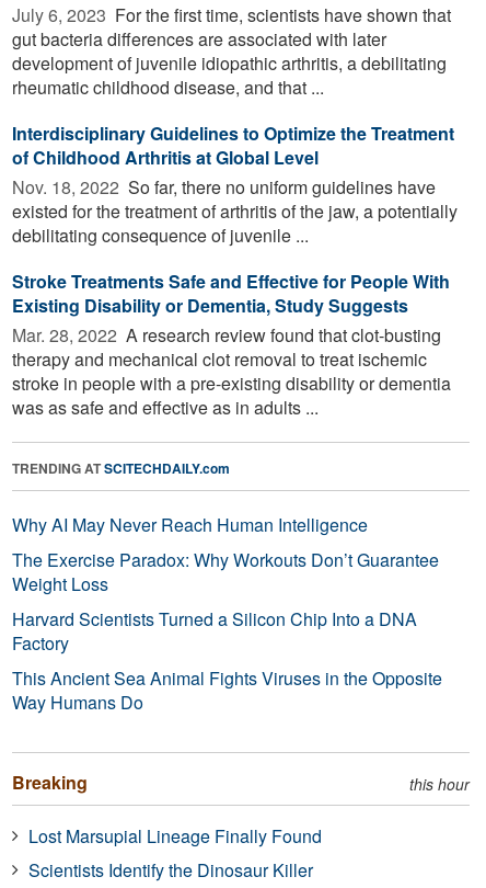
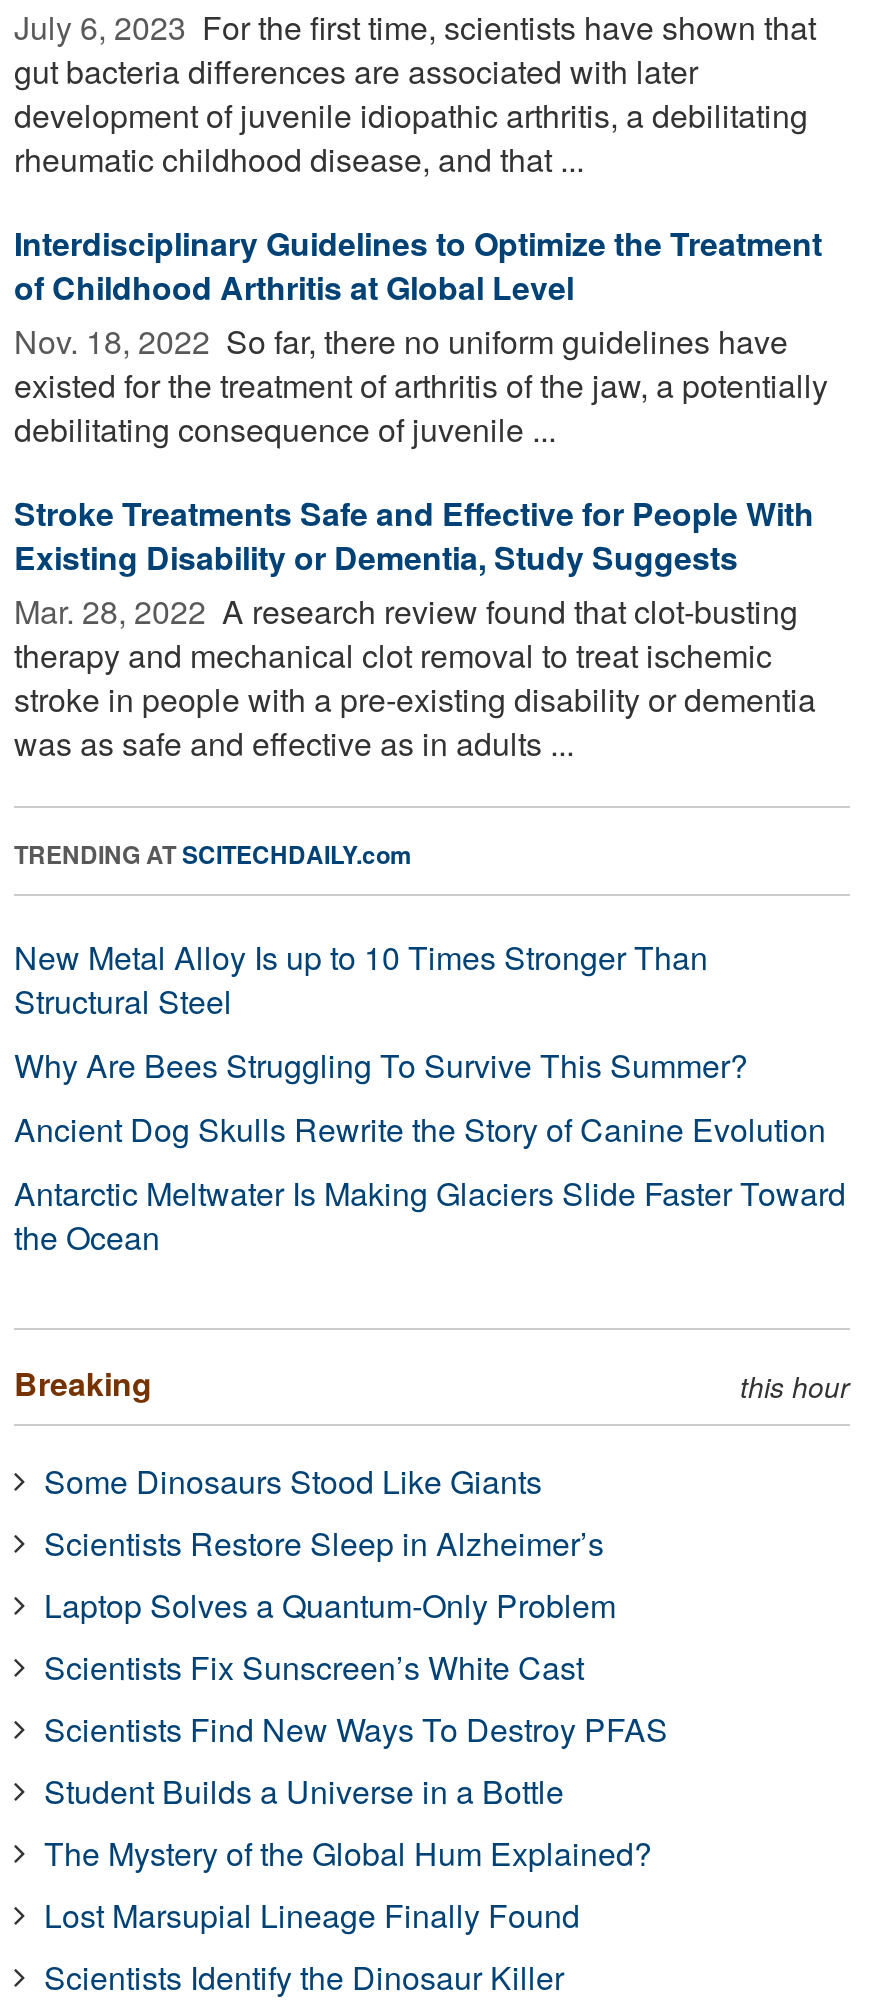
- Why AI May Never Reach Human Intelligence
- The Exercise Paradox: Why Workouts Don’t Guarantee
- Weight Loss
- Harvard Scientists Turned a Silicon Chip Into a DNA
- Factory
- This Ancient Sea Animal Fights Viruses in the Opposite
- Way Humans Do
+ New Metal Alloy Is up to 10 Times Stronger Than
+ Structural Steel
+ Why Are Bees Struggling To Survive This Summer?
+ Ancient Dog Skulls Rewrite the Story of Canine Evolution
+ Antarctic Meltwater Is Making Glaciers Slide Faster Toward
+ the Ocean

moved up: Breaking | this hour

+ Some Dinosaurs Stood Like Giants
+ Scientists Restore Sleep in Alzheimer’s
+ Laptop Solves a Quantum-Only Problem
+ Scientists Fix Sunscreen’s White Cast
+ Scientists Find New Ways To Destroy PFAS
+ Student Builds a Universe in a Bottle
+ The Mystery of the Global Hum Explained?
